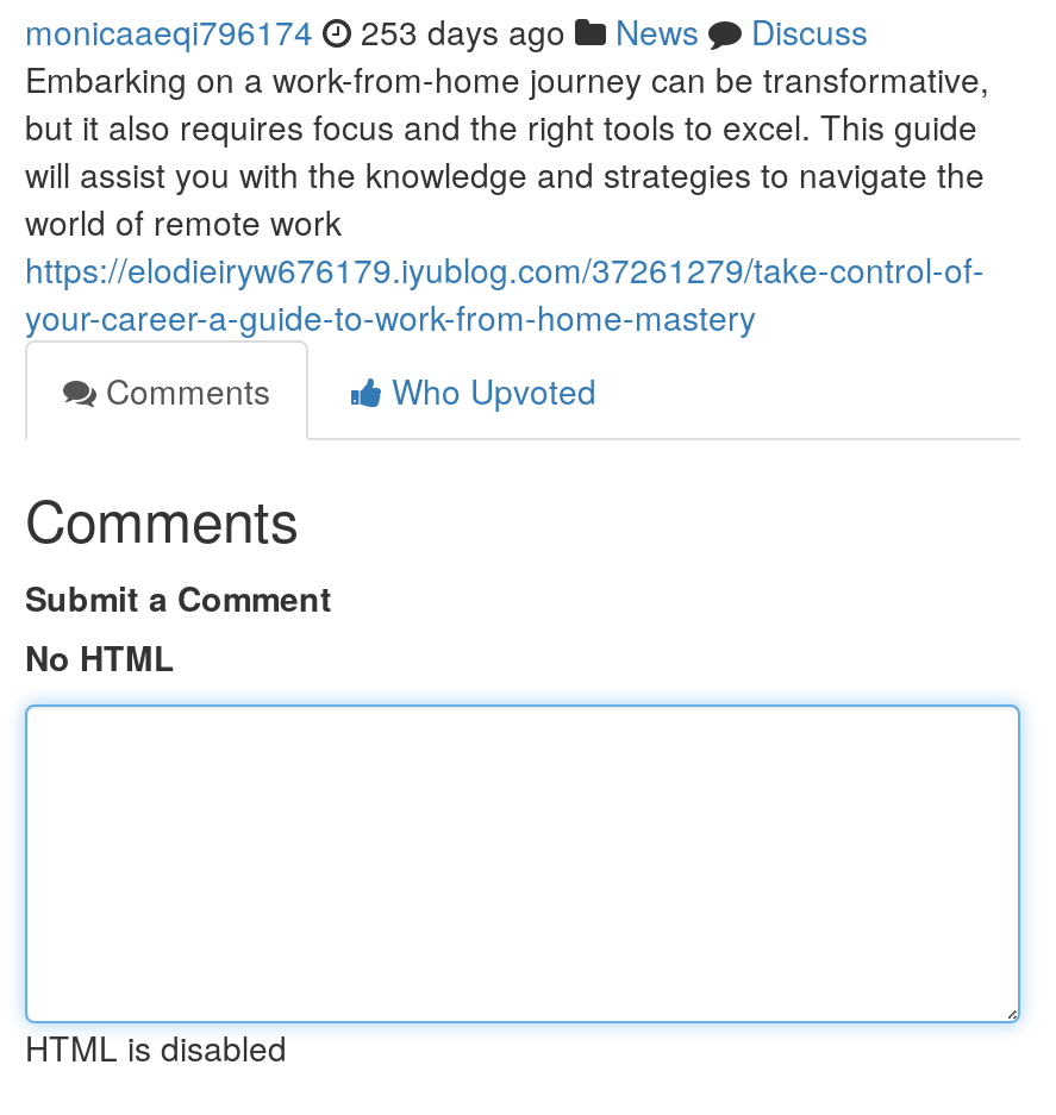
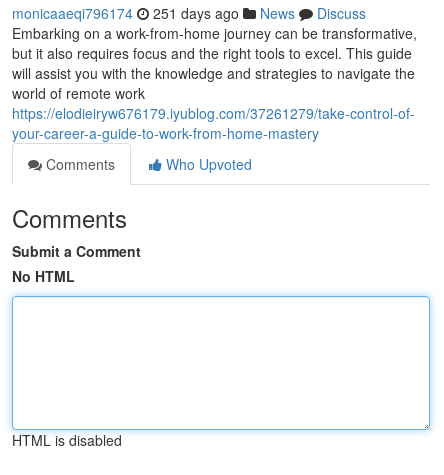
- monicaaeqi796174 253 days ago News Discuss
+ monicaaeqi796174 251 days ago News Discuss
